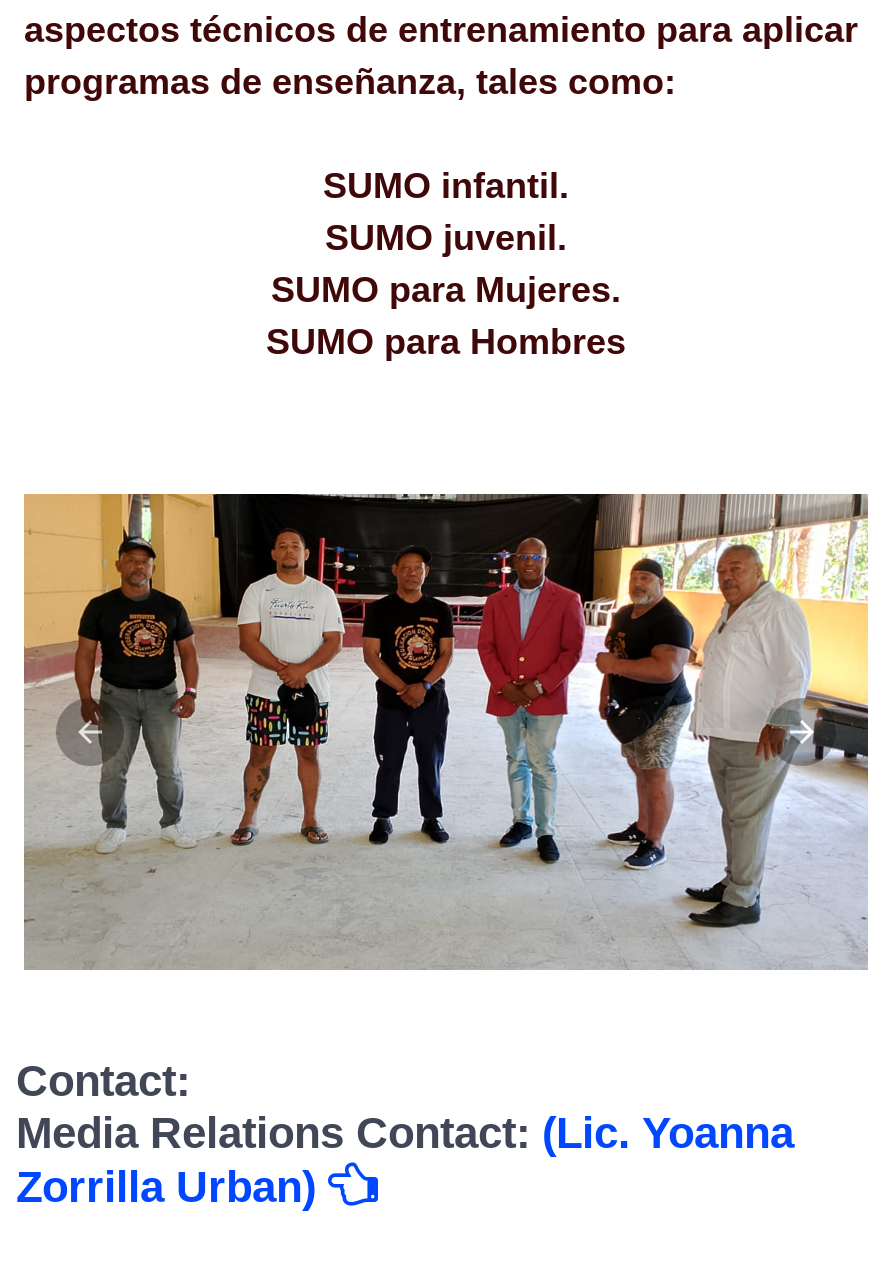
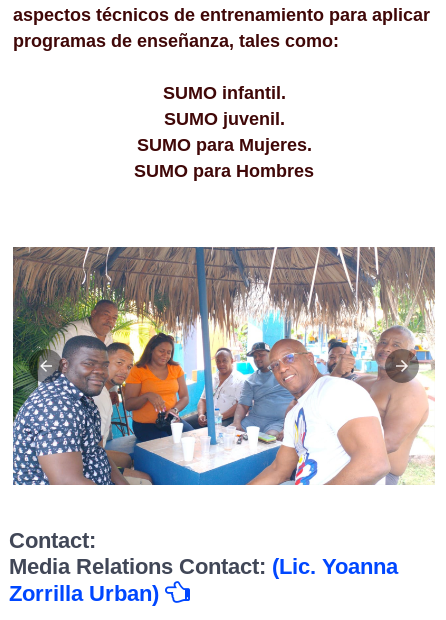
- [image]
+ [image]
